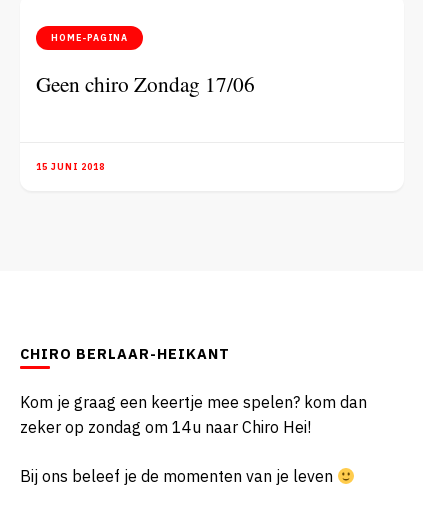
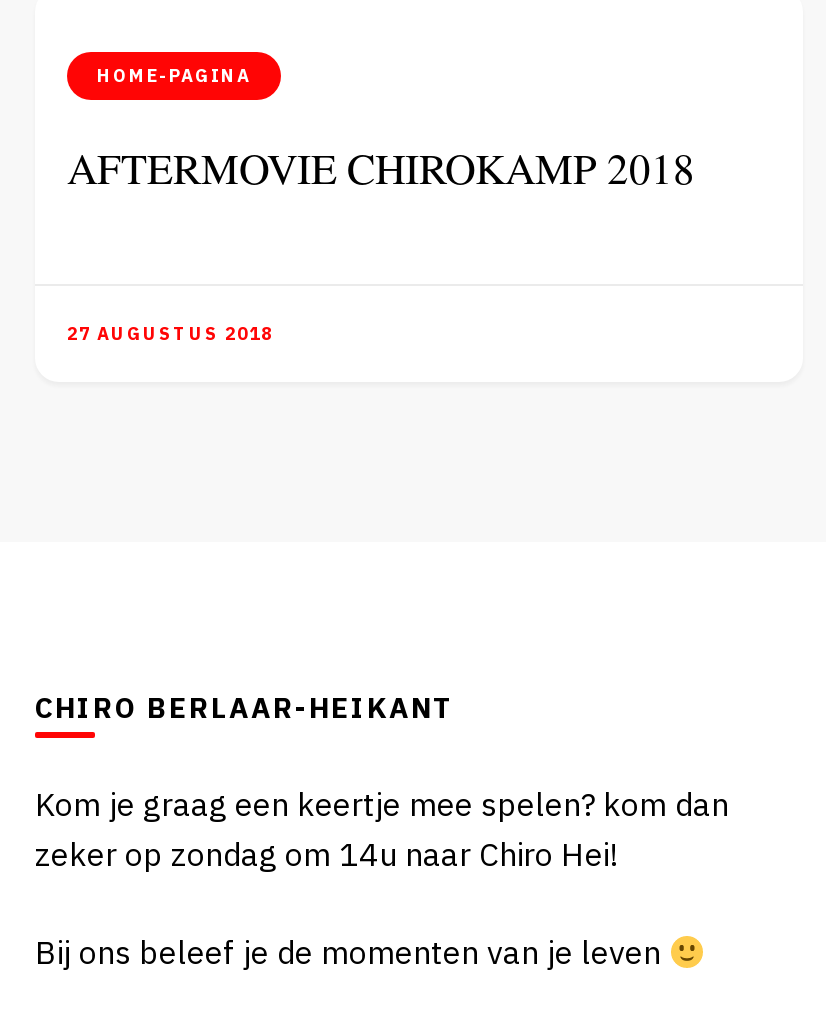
- Geen chiro Zondag 17/06
+ AFTERMOVIE CHIROKAMP 2018

- 15 JUNI 2018
+ 27 AUGUSTUS 2018
